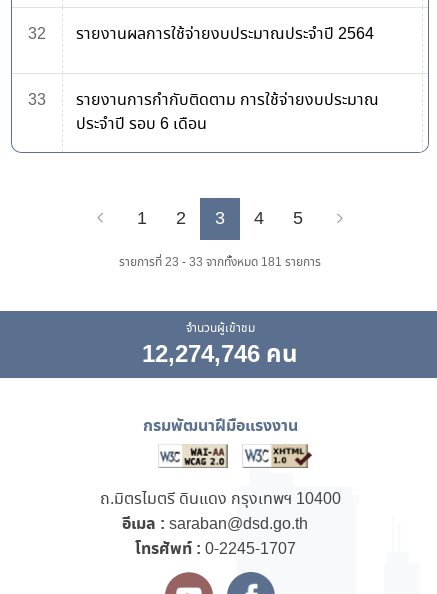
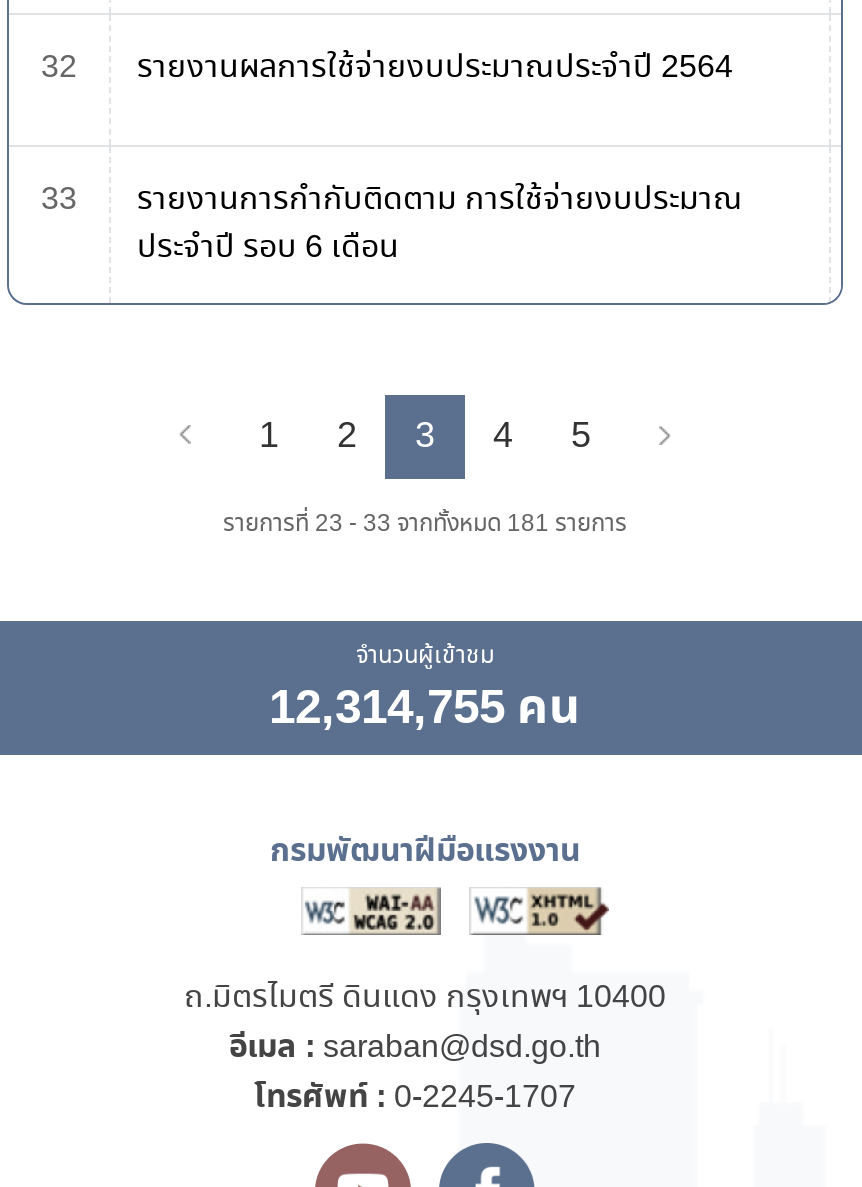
- 12,274,746 คน
+ 12,314,755 คน
